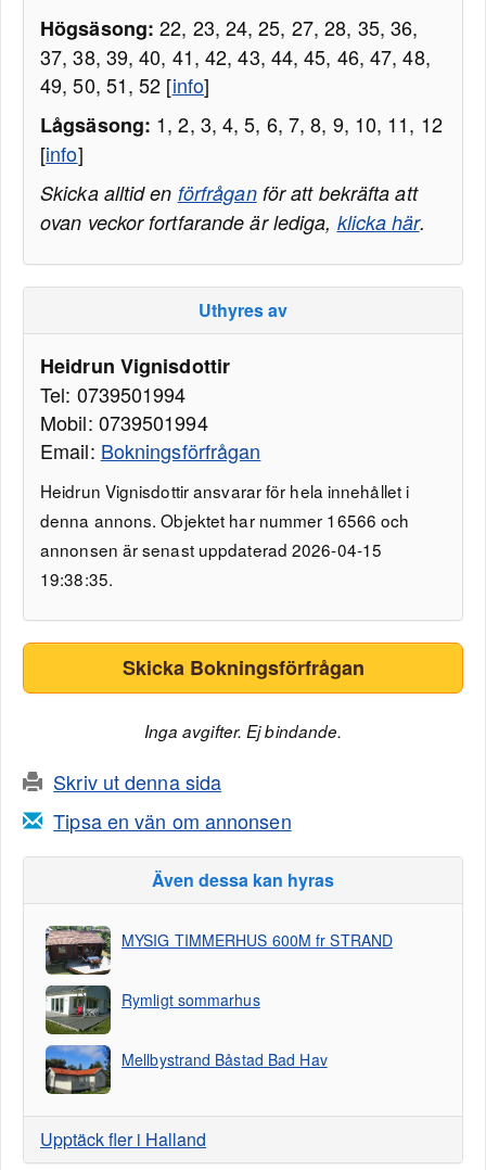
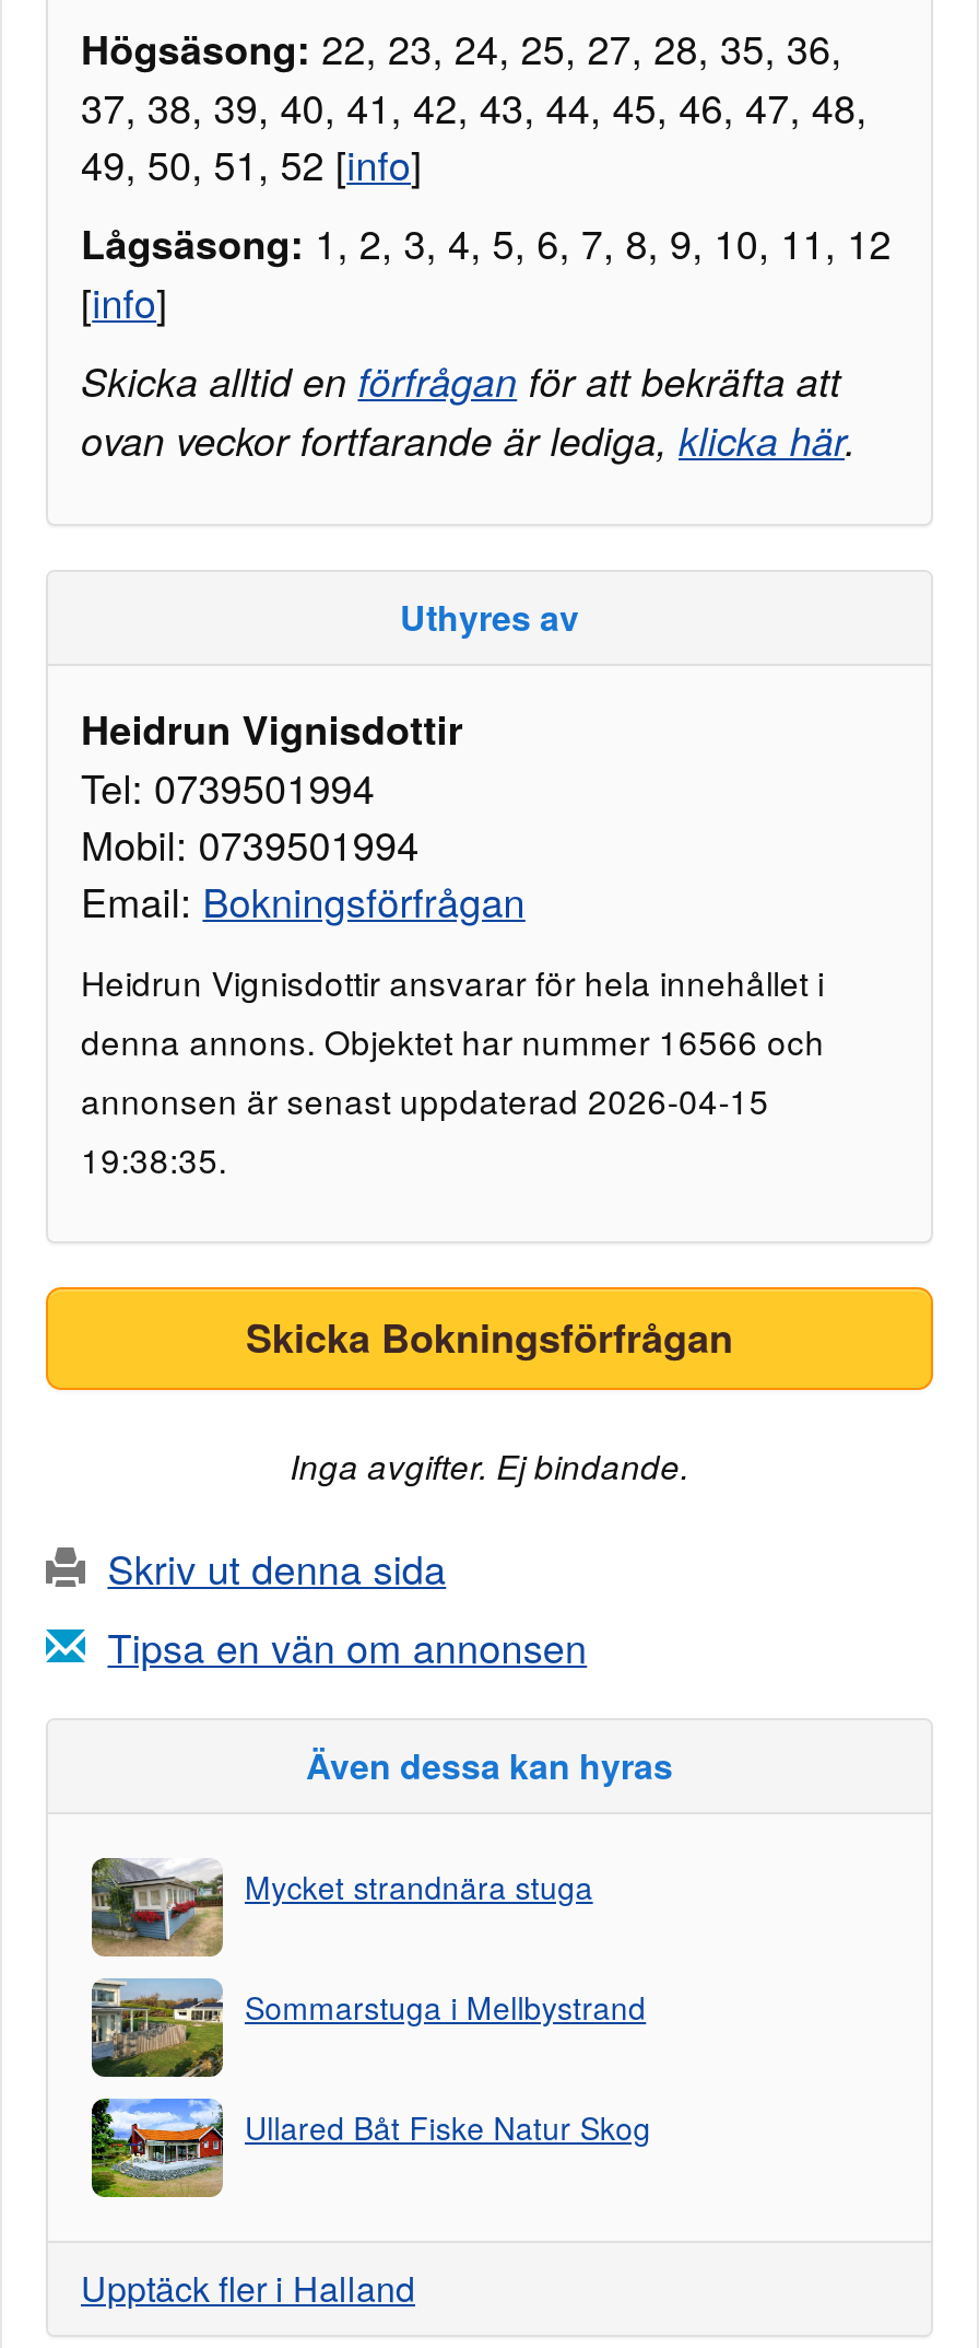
- [image]
- MYSIG TIMMERHUS 600M fr STRAND
+ [image]
+ Mycket strandnära stuga

- [image]
- Rymligt sommarhus
+ [image]
+ Sommarstuga i Mellbystrand

- [image]
- Mellbystrand Båstad Bad Hav
+ [image]
+ Ullared Båt Fiske Natur Skog
